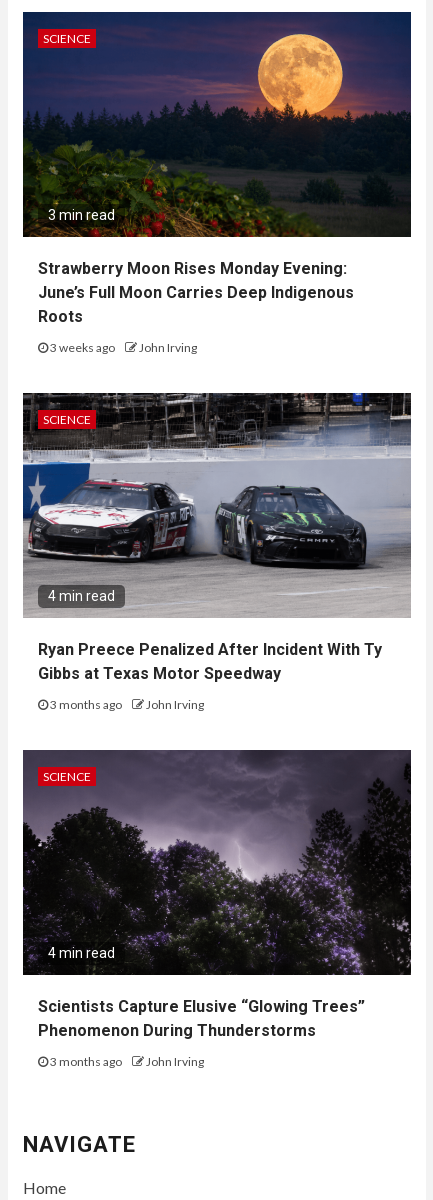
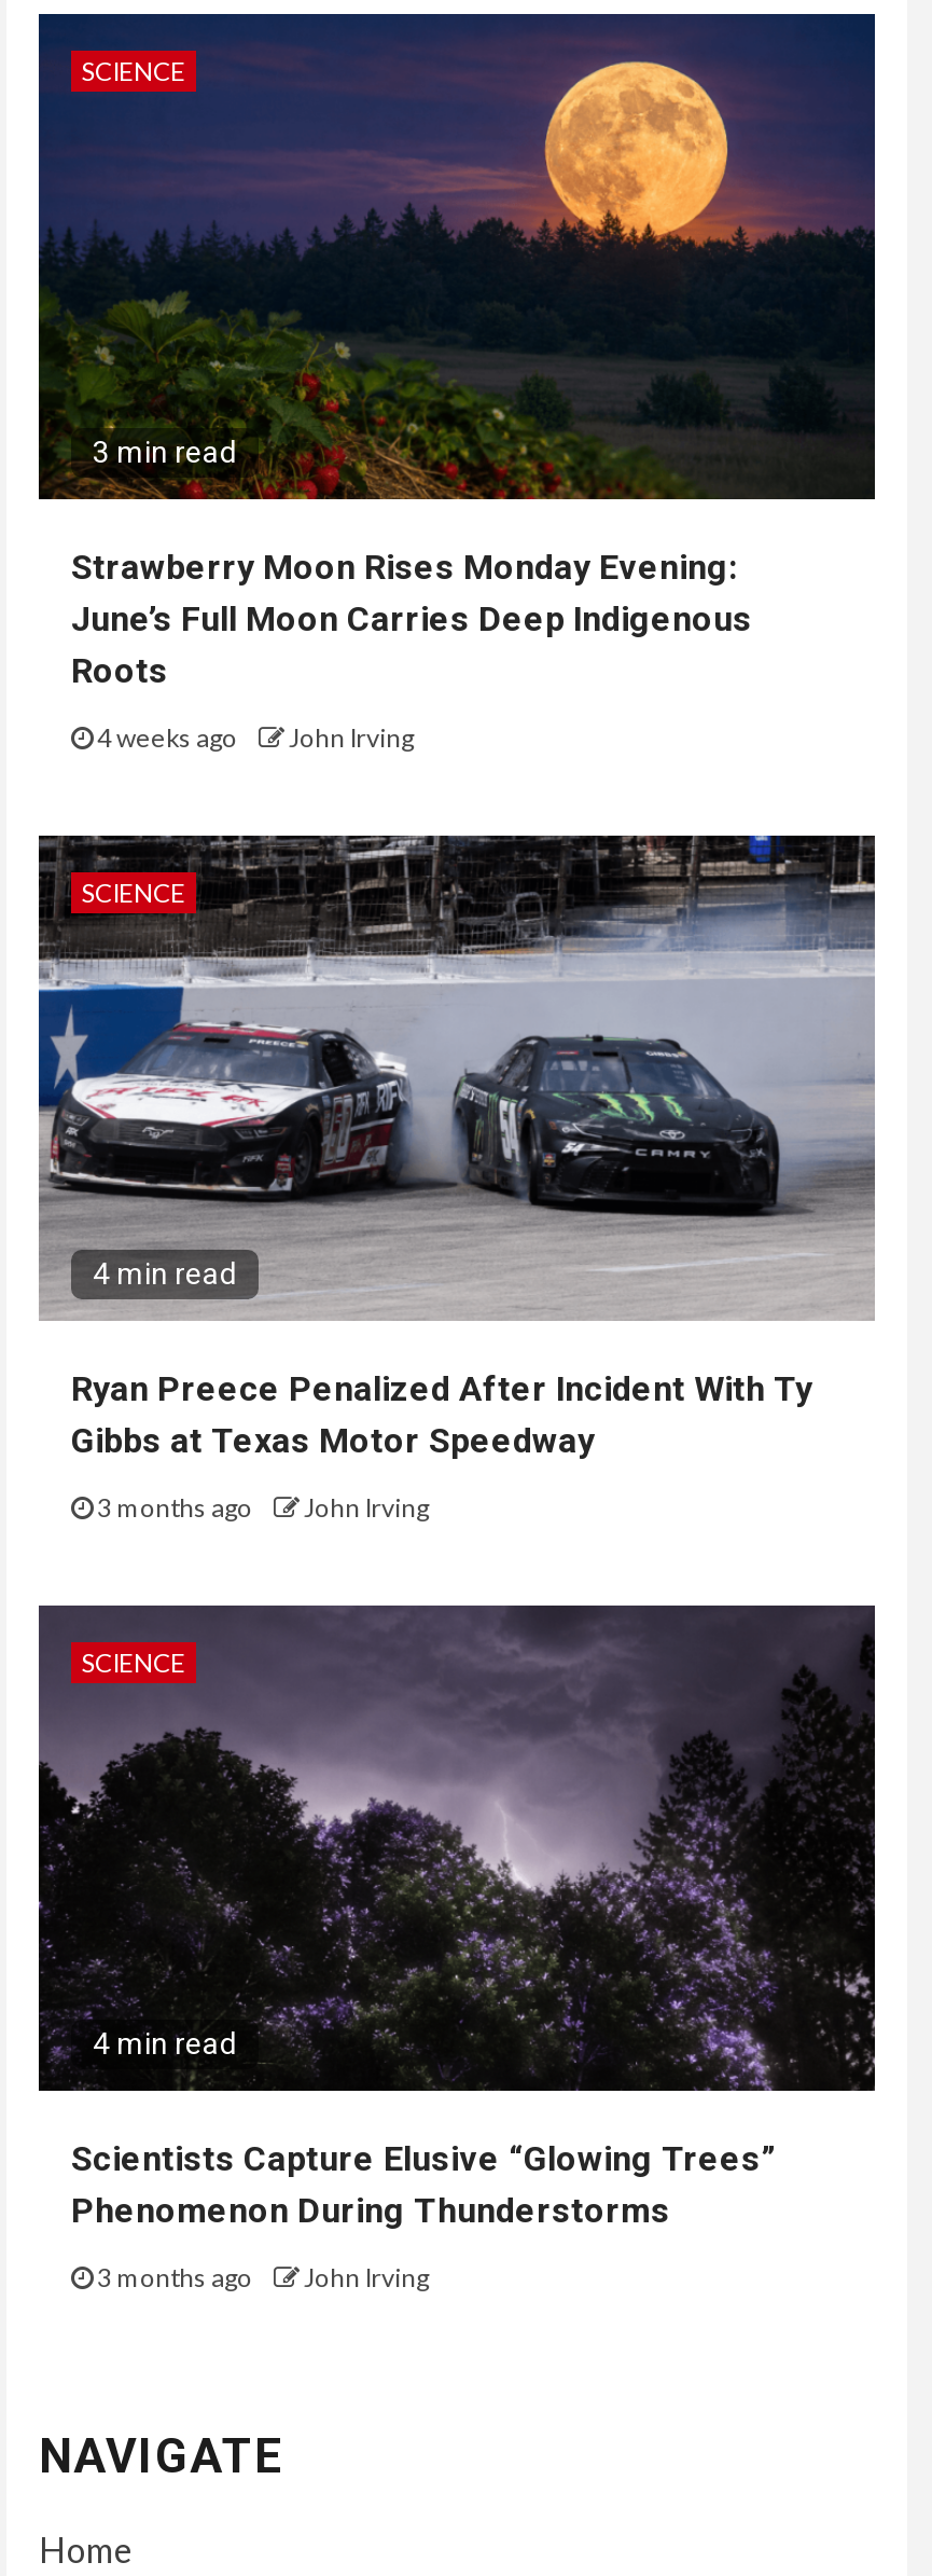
- 3 weeks ago John Irving
+ 4 weeks ago John Irving
